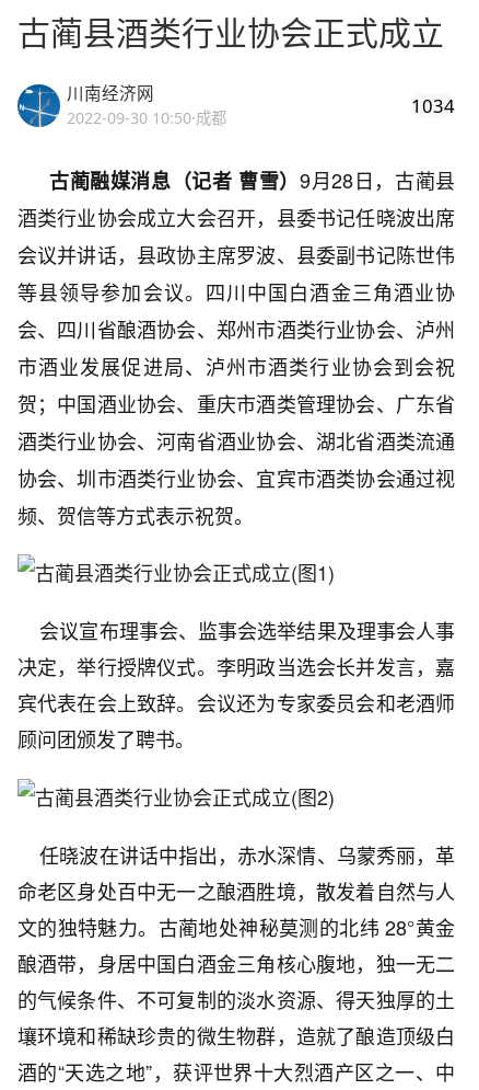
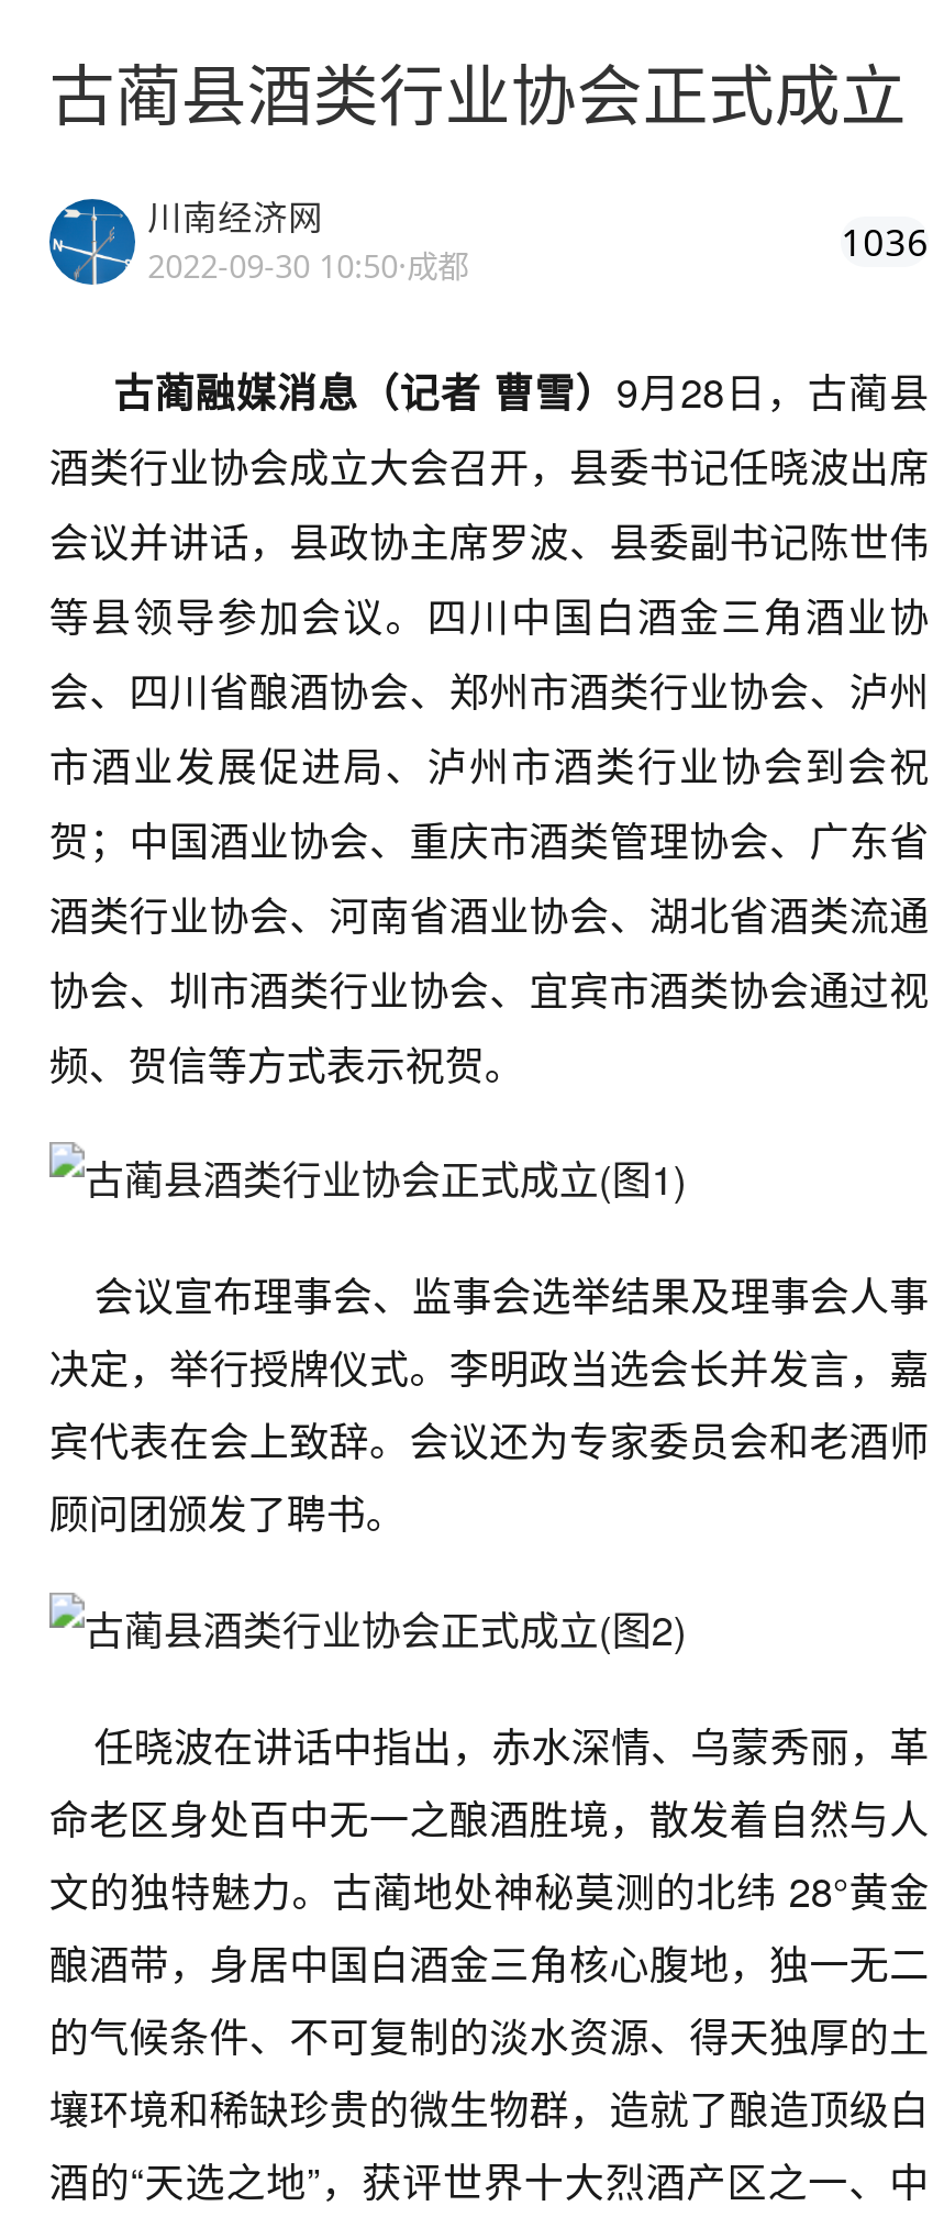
- 1034
+ 1036
